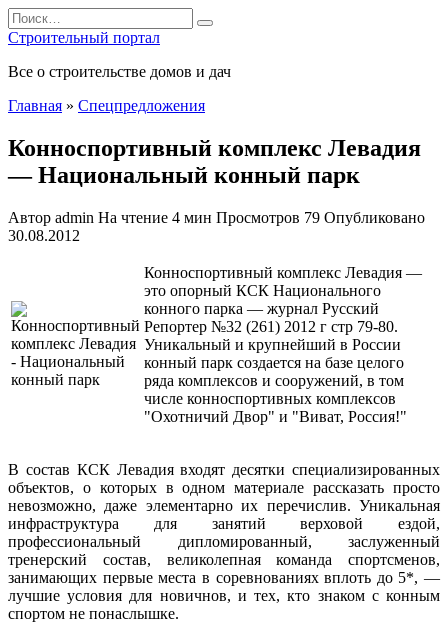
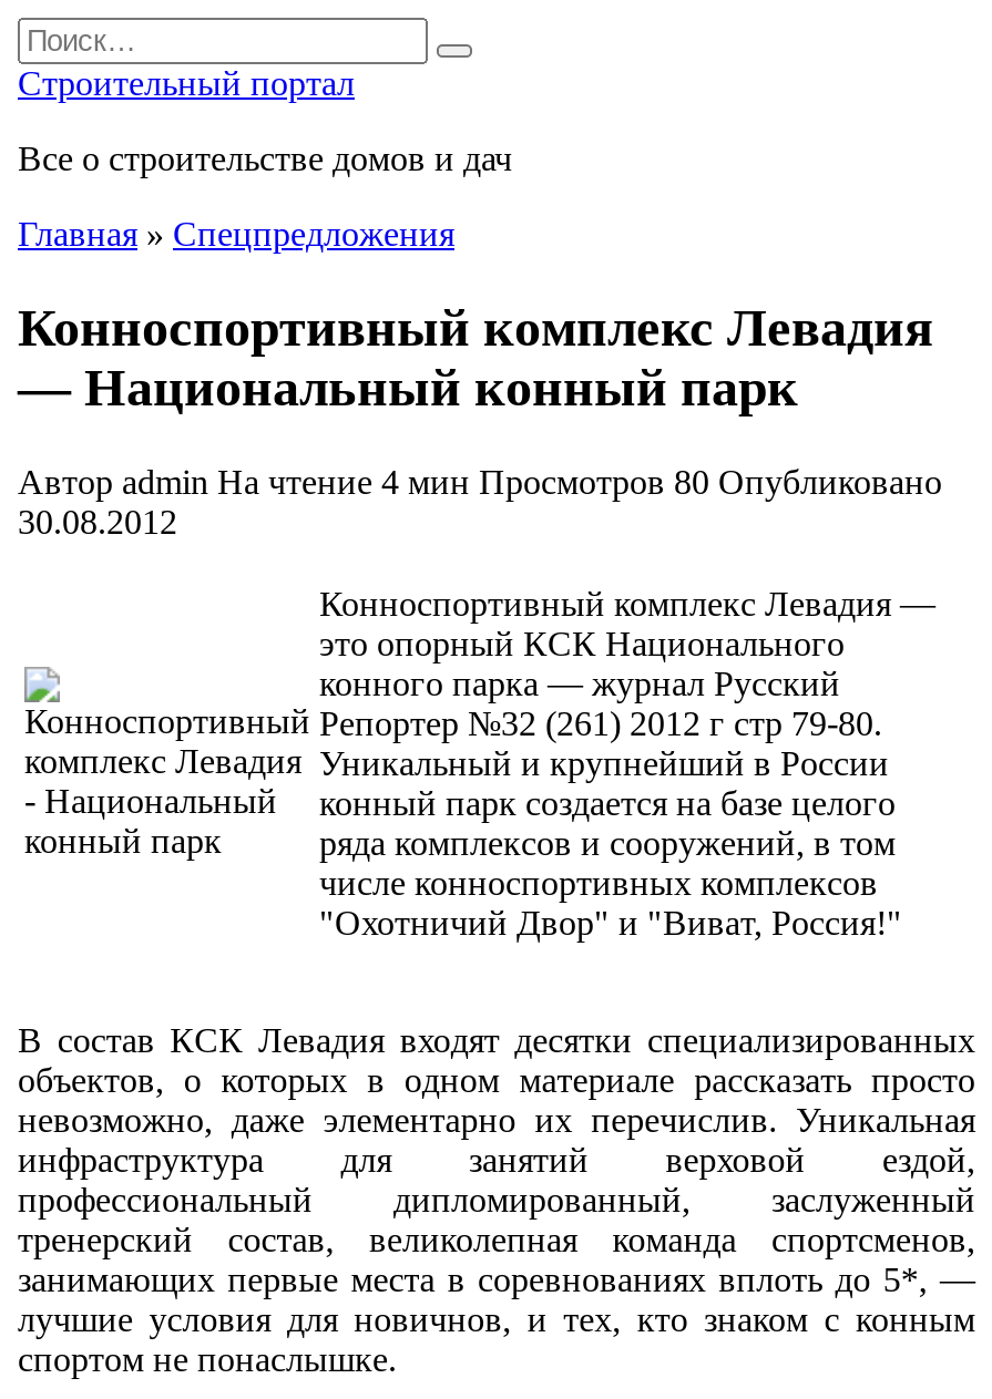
- Автор admin На чтение 4 мин Просмотров 79 Опубликовано
+ Автор admin На чтение 4 мин Просмотров 80 Опубликовано
